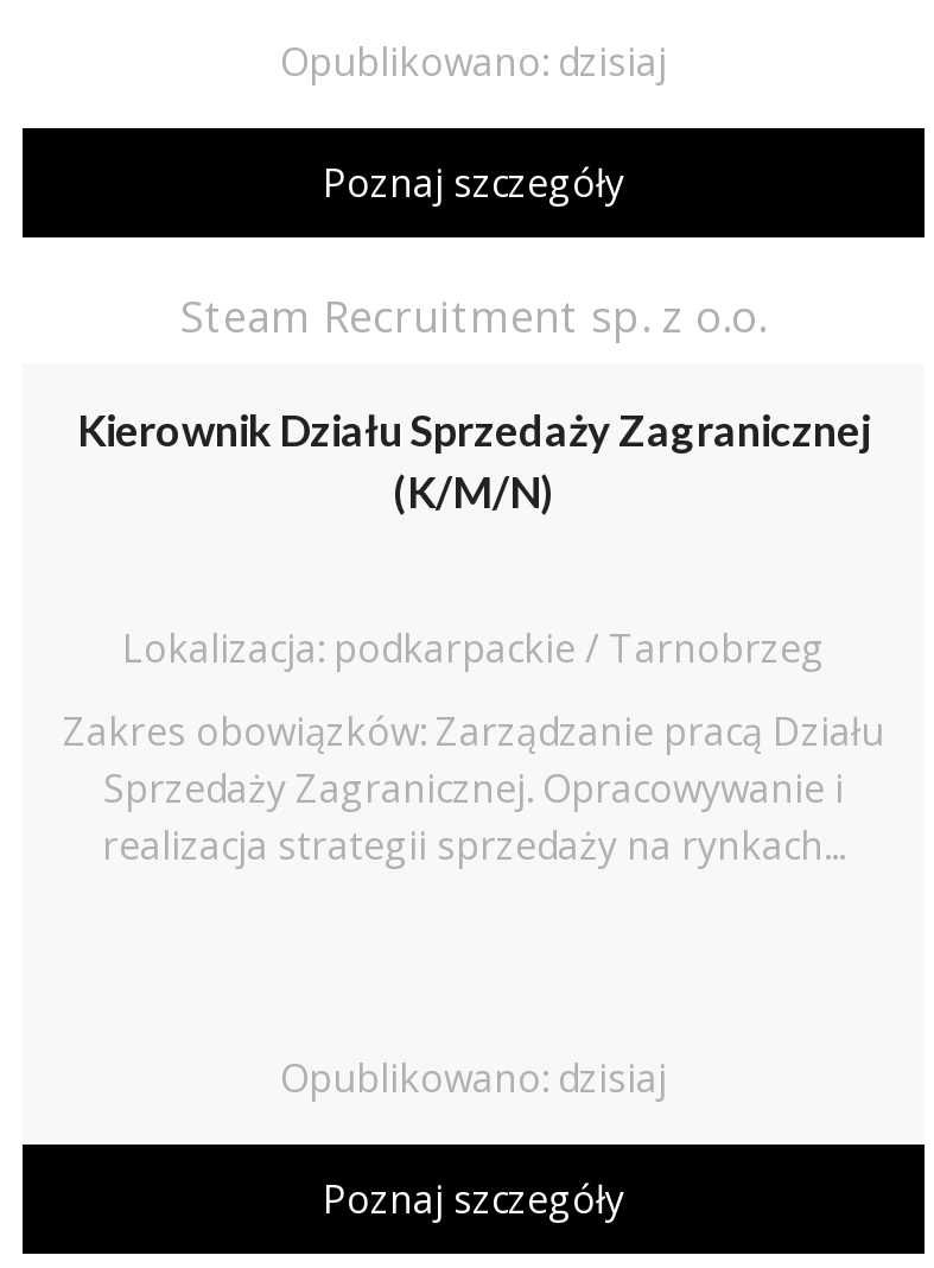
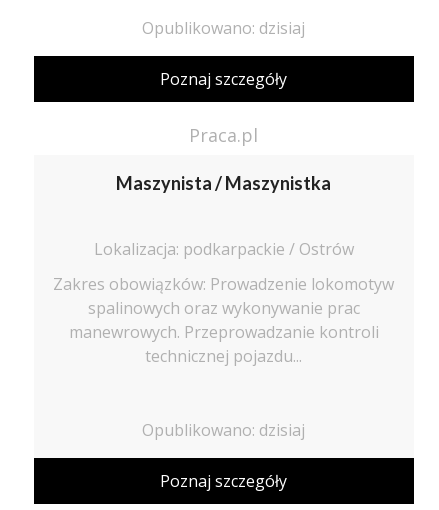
- Steam Recruitment sp. z o.o.
+ Praca.pl

- Kierownik Działu Sprzedaży Zagranicznej
- (K/M/N)
+ Maszynista / Maszynistka

- Lokalizacja: podkarpackie / Tarnobrzeg
+ Lokalizacja: podkarpackie / Ostrów

- Zakres obowiązków: Zarządzanie pracą Działu
- Sprzedaży Zagranicznej. Opracowywanie i
- realizacja strategii sprzedaży na rynkach...
+ Zakres obowiązków: Prowadzenie lokomotyw
+ spalinowych oraz wykonywanie prac
+ manewrowych. Przeprowadzanie kontroli
+ technicznej pojazdu...
